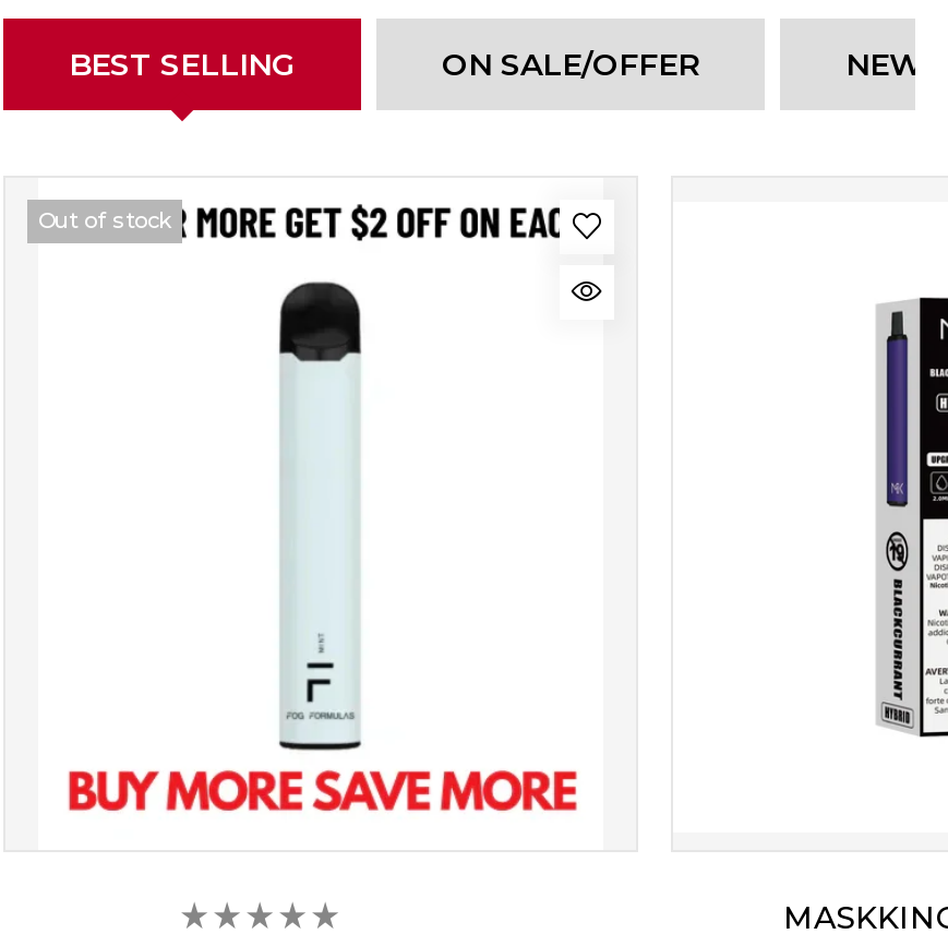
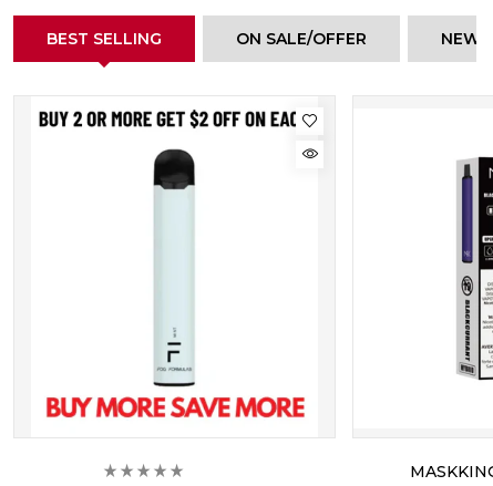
- Out of stock
